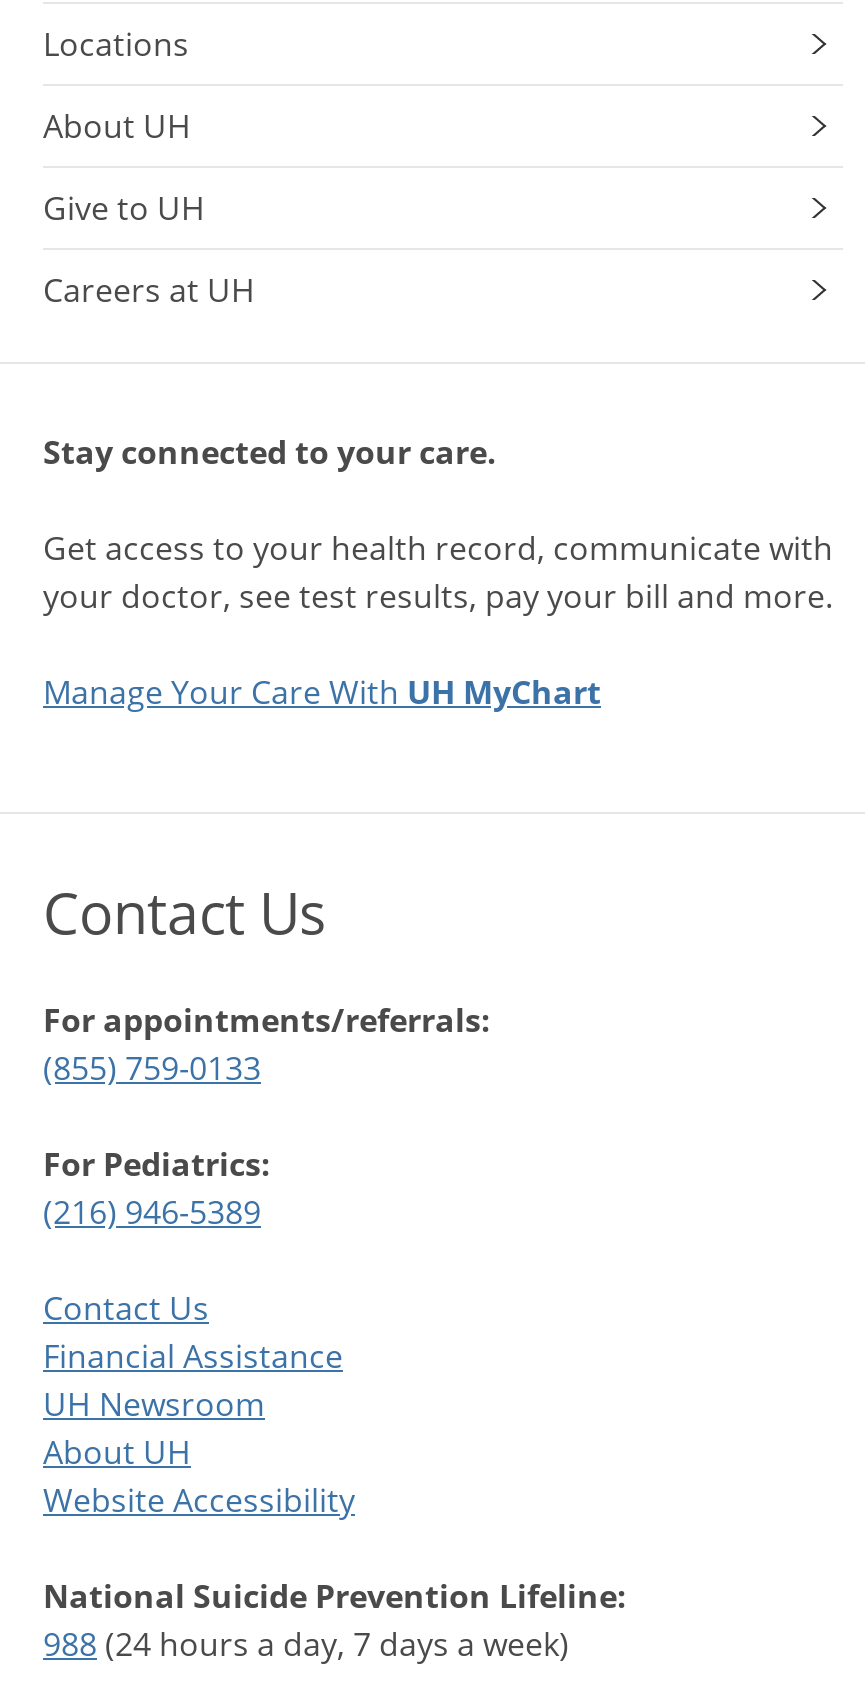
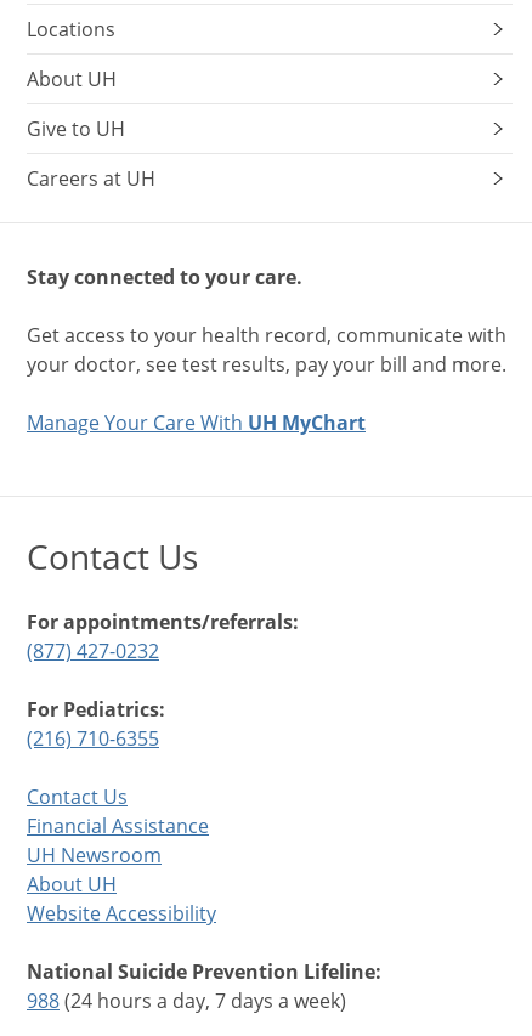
- (855) 759-0133
+ (877) 427-0232

- (216) 946-5389
+ (216) 710-6355
